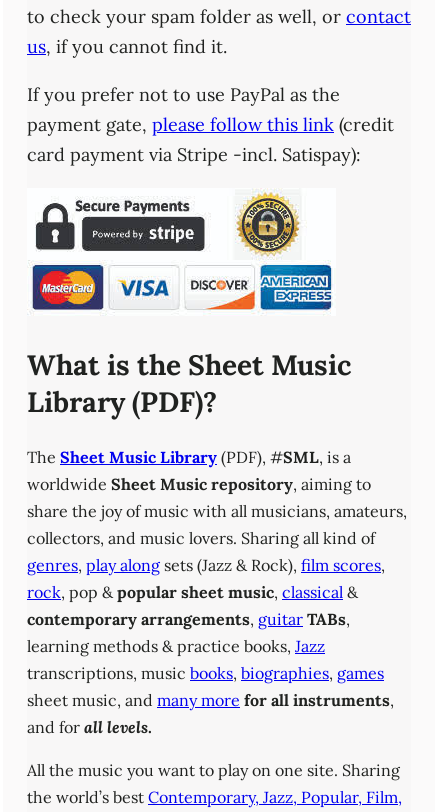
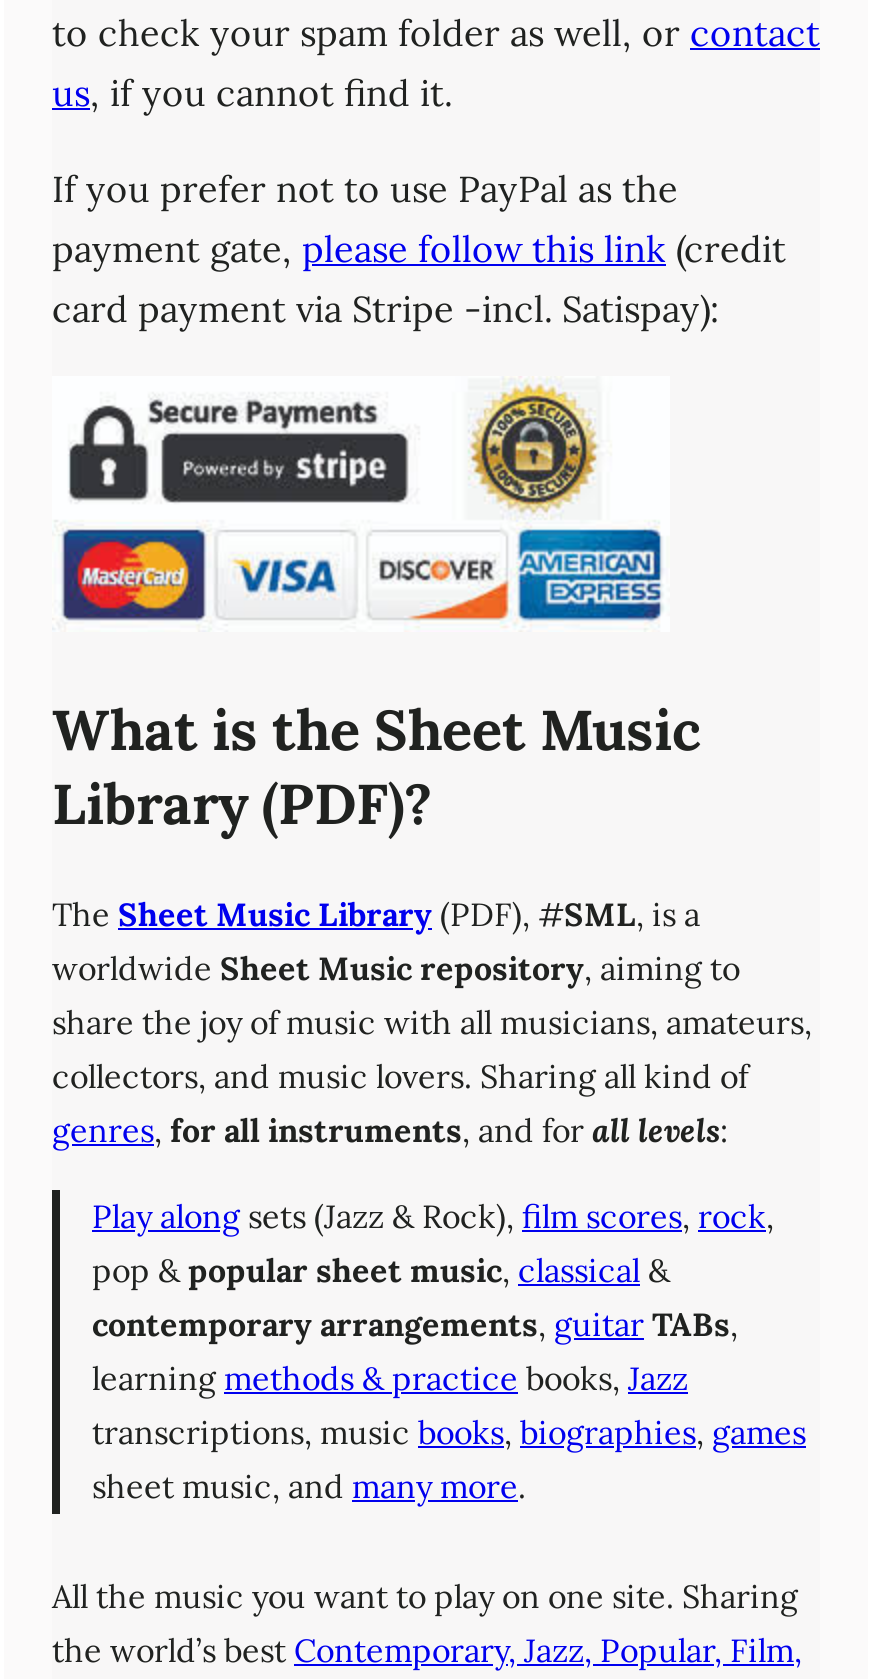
- genres, play along sets (Jazz & Rock), film scores,
- rock, pop & popular sheet music, classical &
+ genres, for all instruments, and for all levels:
+ Play along sets (Jazz & Rock), film scores, rock,
+ pop & popular sheet music, classical &

- sheet music, and many more for all instruments,
- and for all levels.
+ sheet music, and many more.
